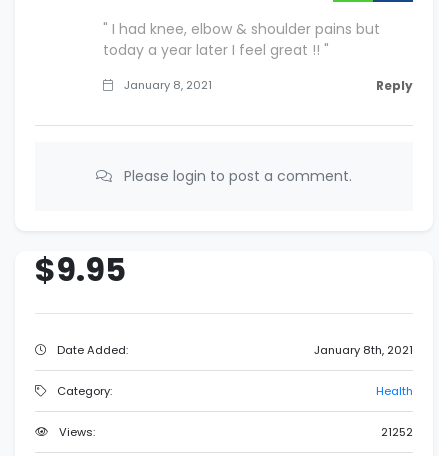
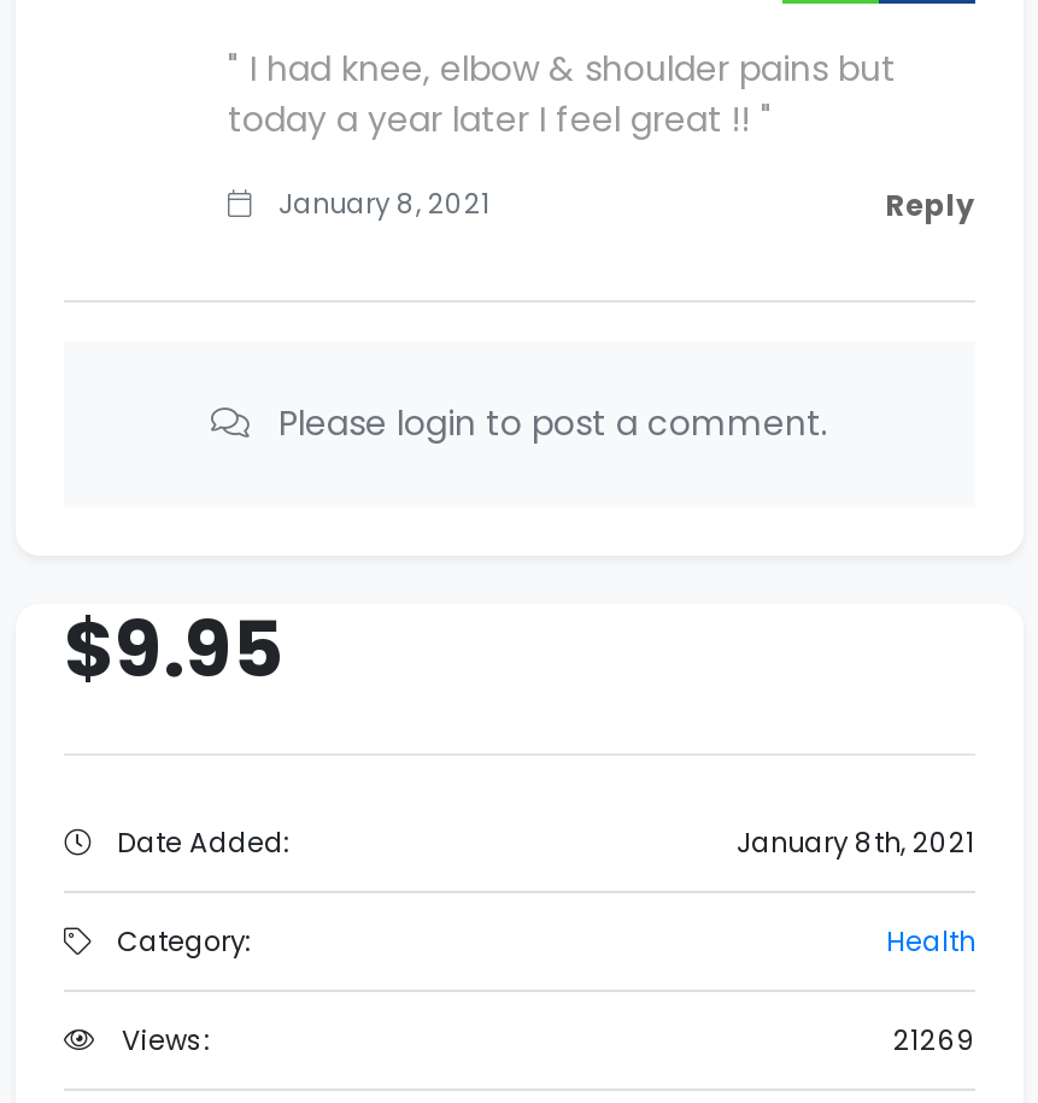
- 21252
+ 21269
